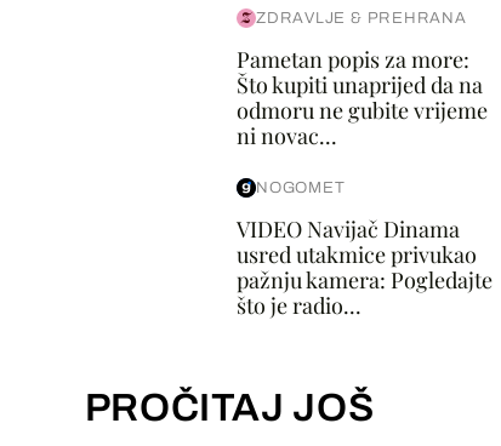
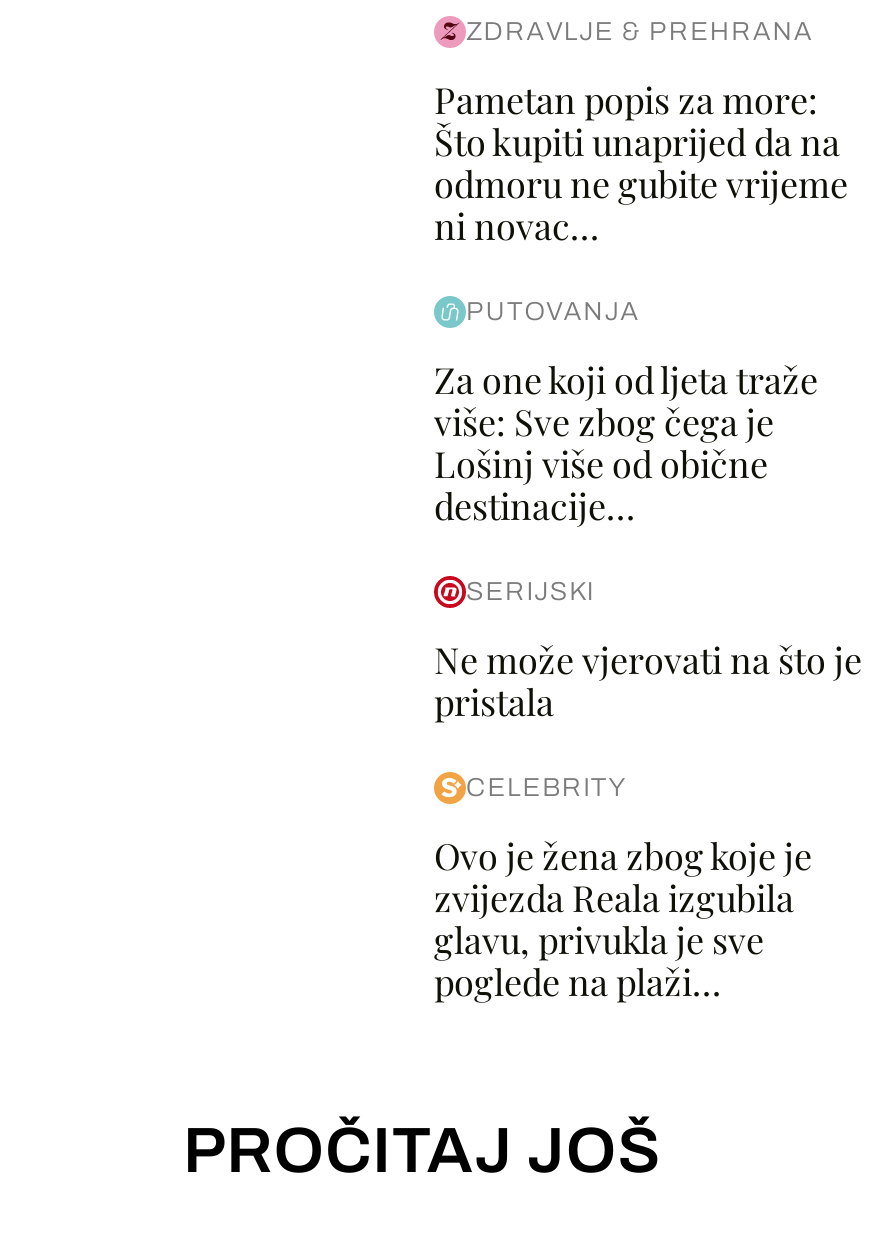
- NOGOMET
- VIDEO Navijač Dinama
- usred utakmice privukao
- pažnju kamera: Pogledajte
- što je radio...
+ PUTOVANJA
+ Za one koji od ljeta traže
+ više: Sve zbog čega je
+ Lošinj više od obične
+ destinacije...
+ SERIJSKI
+ Ne može vjerovati na što je
+ pristala
+ CELEBRITY
+ Ovo je žena zbog koje je
+ zvijezda Reala izgubila
+ glavu, privukla je sve
+ poglede na plaži...
